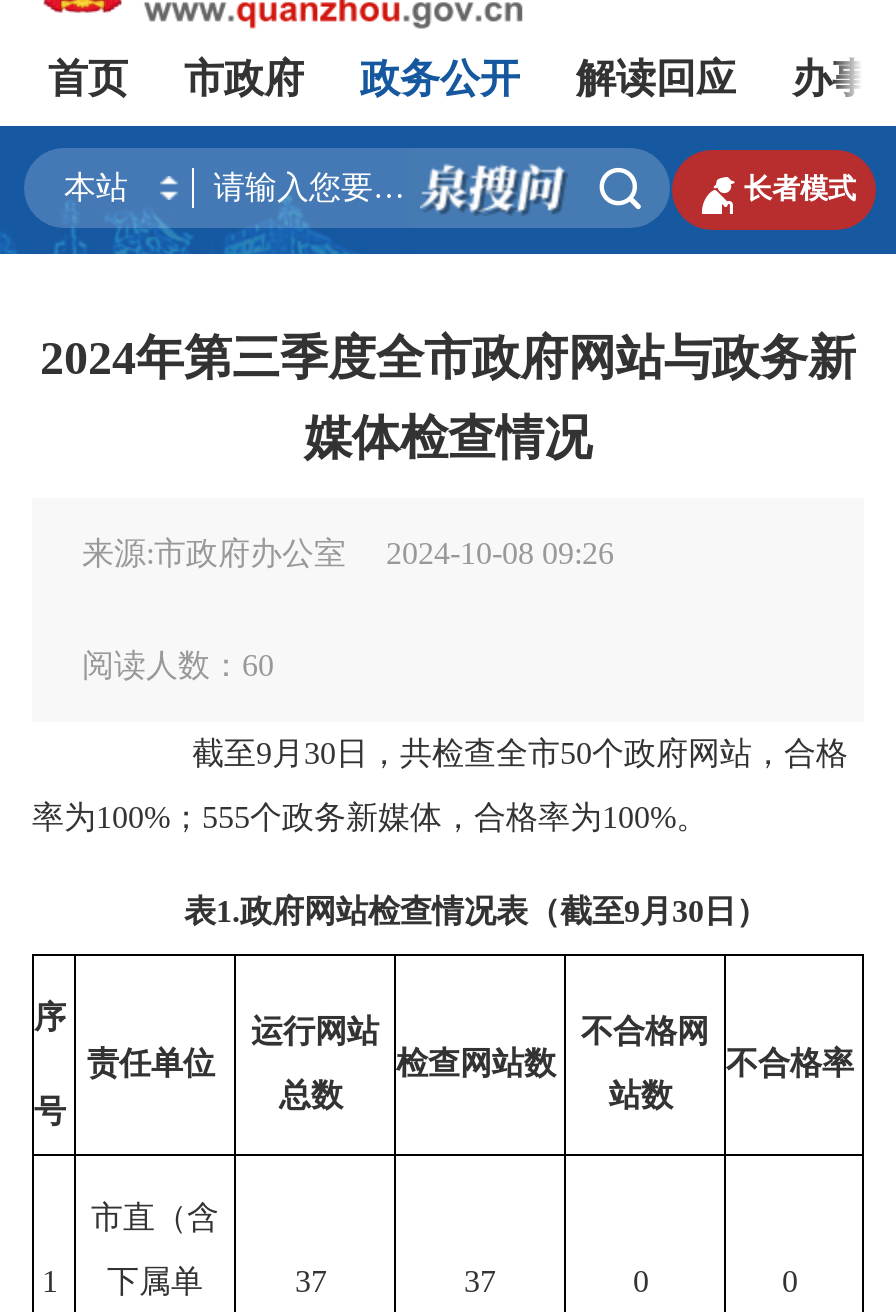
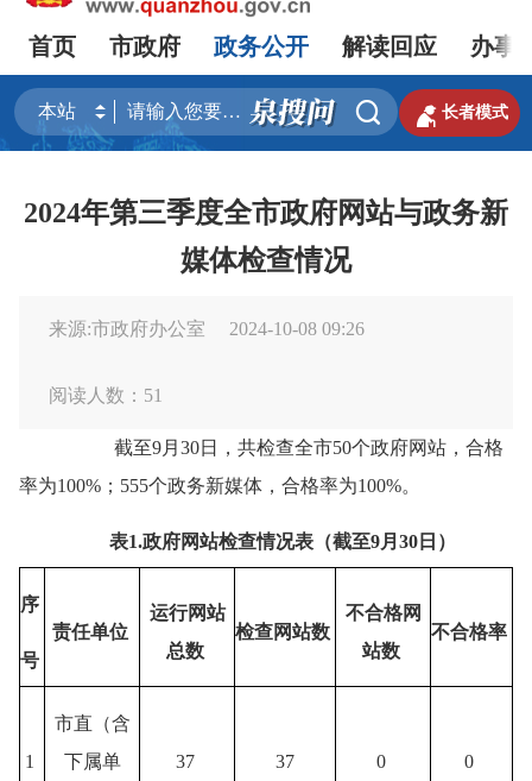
- 阅读人数：60
+ 阅读人数：51
